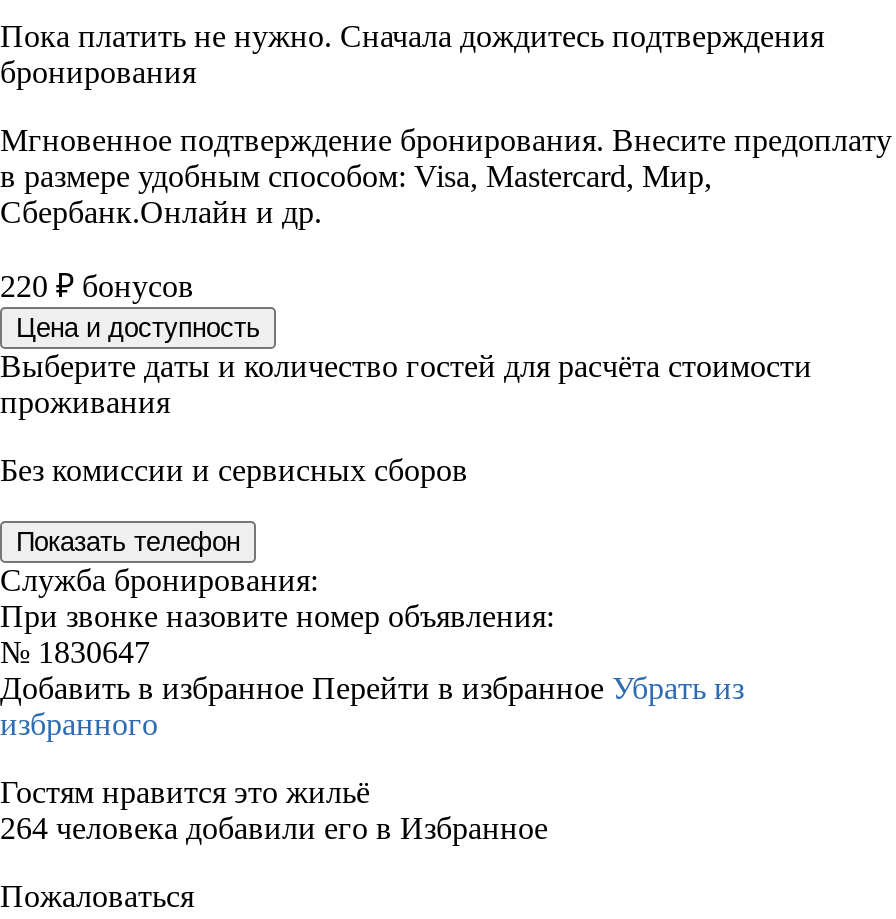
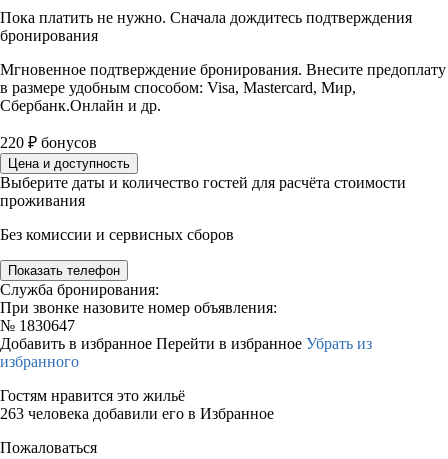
- 264 человека добавили его в Избранное
+ 263 человека добавили его в Избранное
